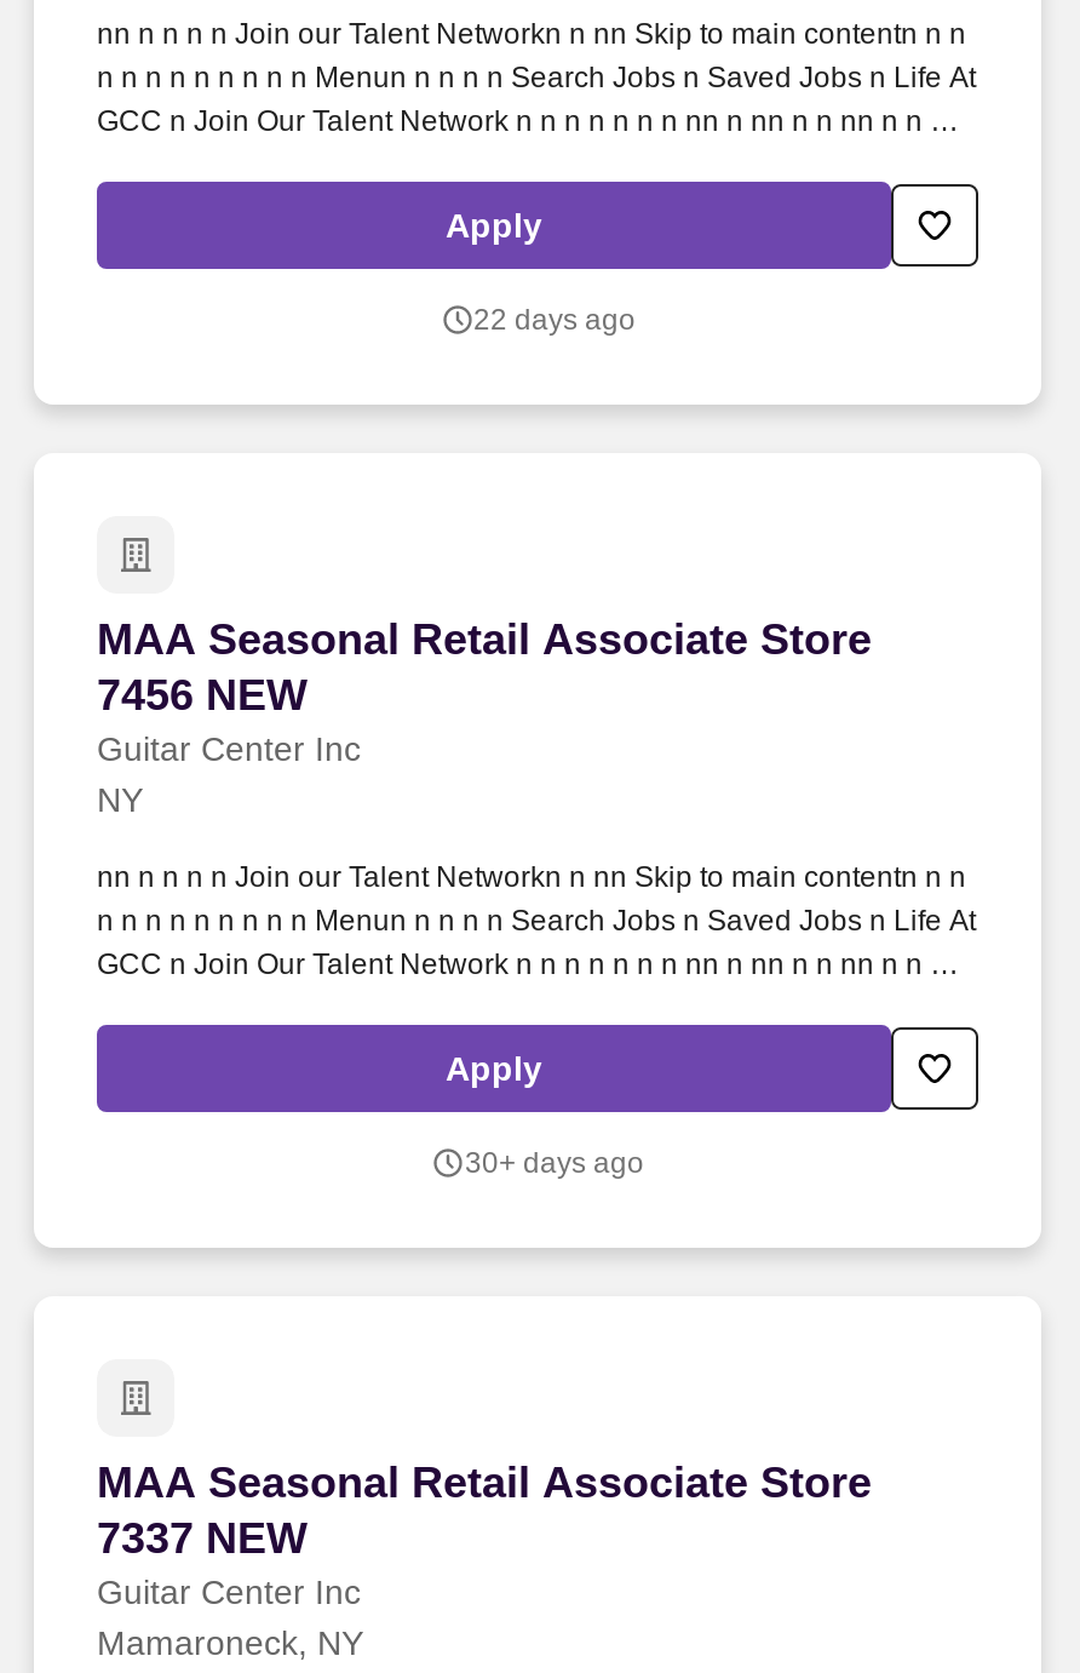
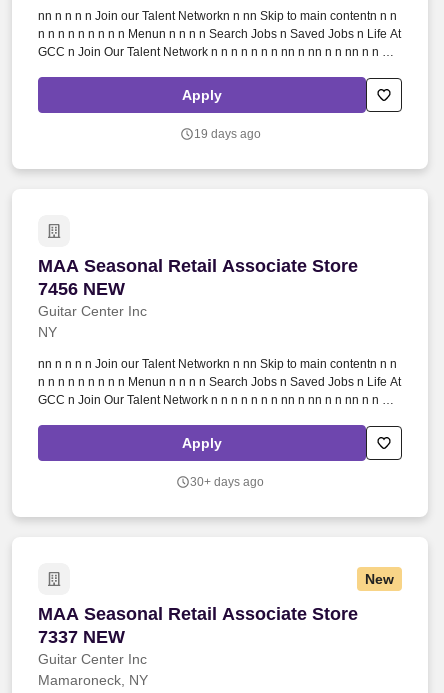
- 22 days ago
+ 19 days ago

+ New
